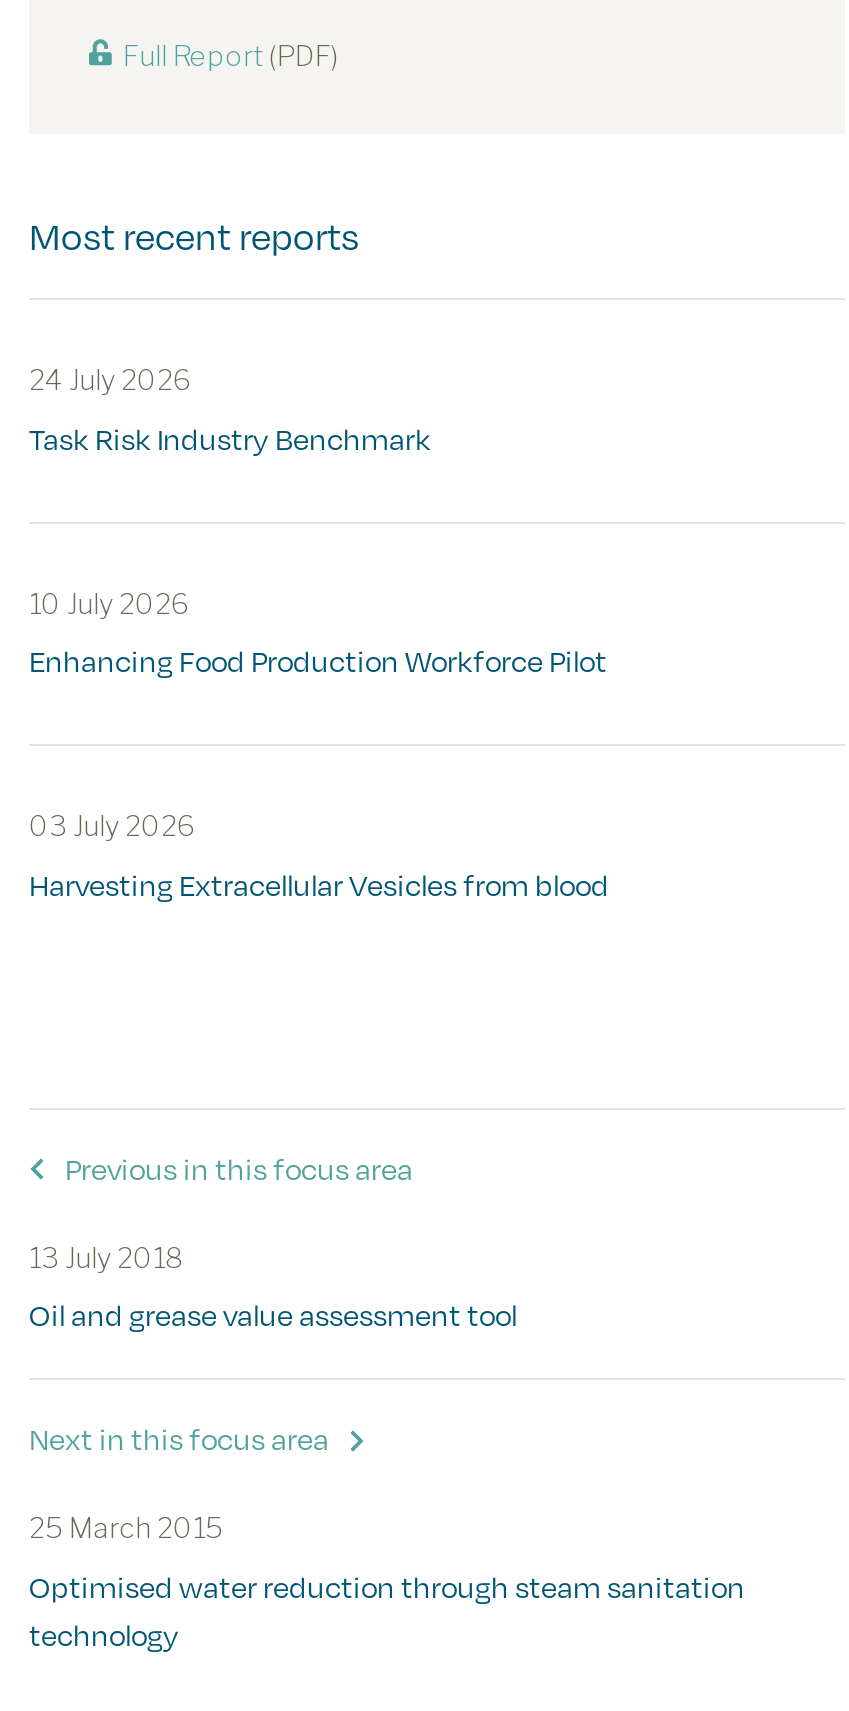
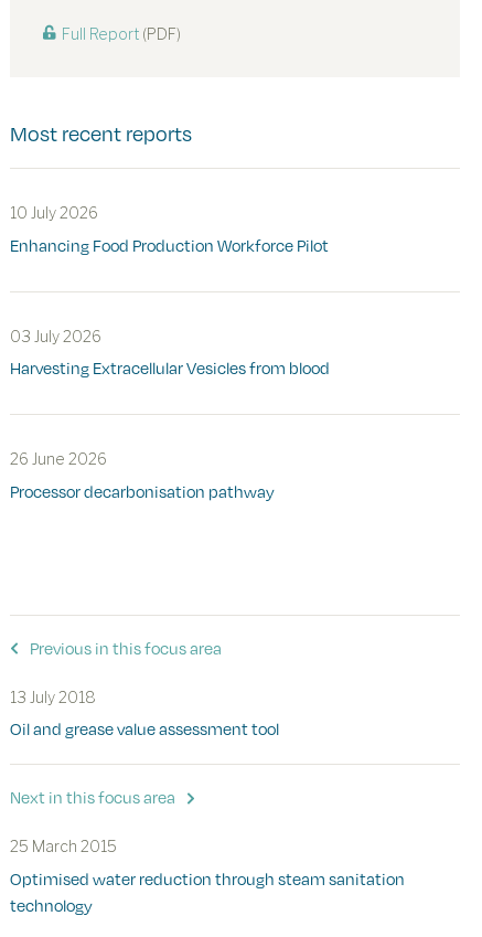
- 24 July 2026
- Task Risk Industry Benchmark

moved up: 10 July 2026 | Enhancing Food Production Workforce Pilot | 03 July 2026 | Harvesting Extracellular Vesicles from blood

+ 26 June 2026
+ Processor decarbonisation pathway
